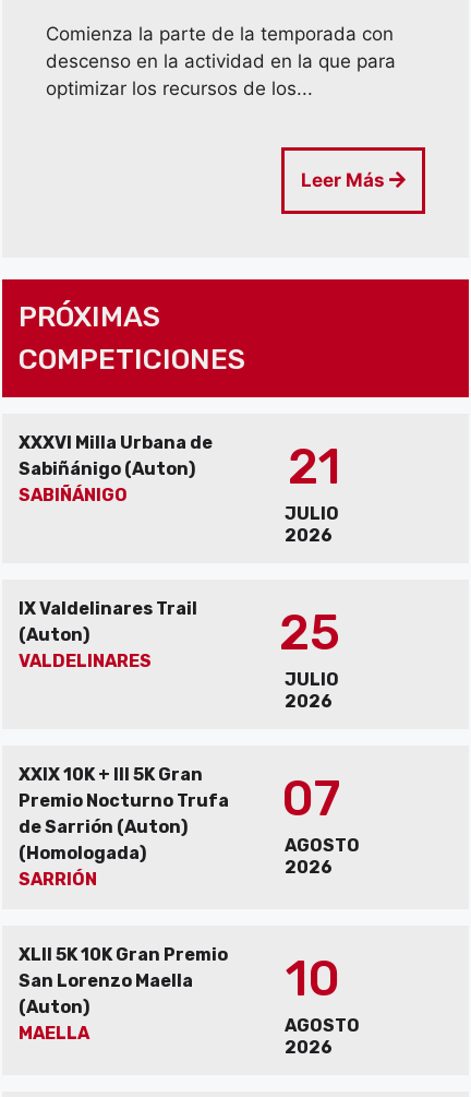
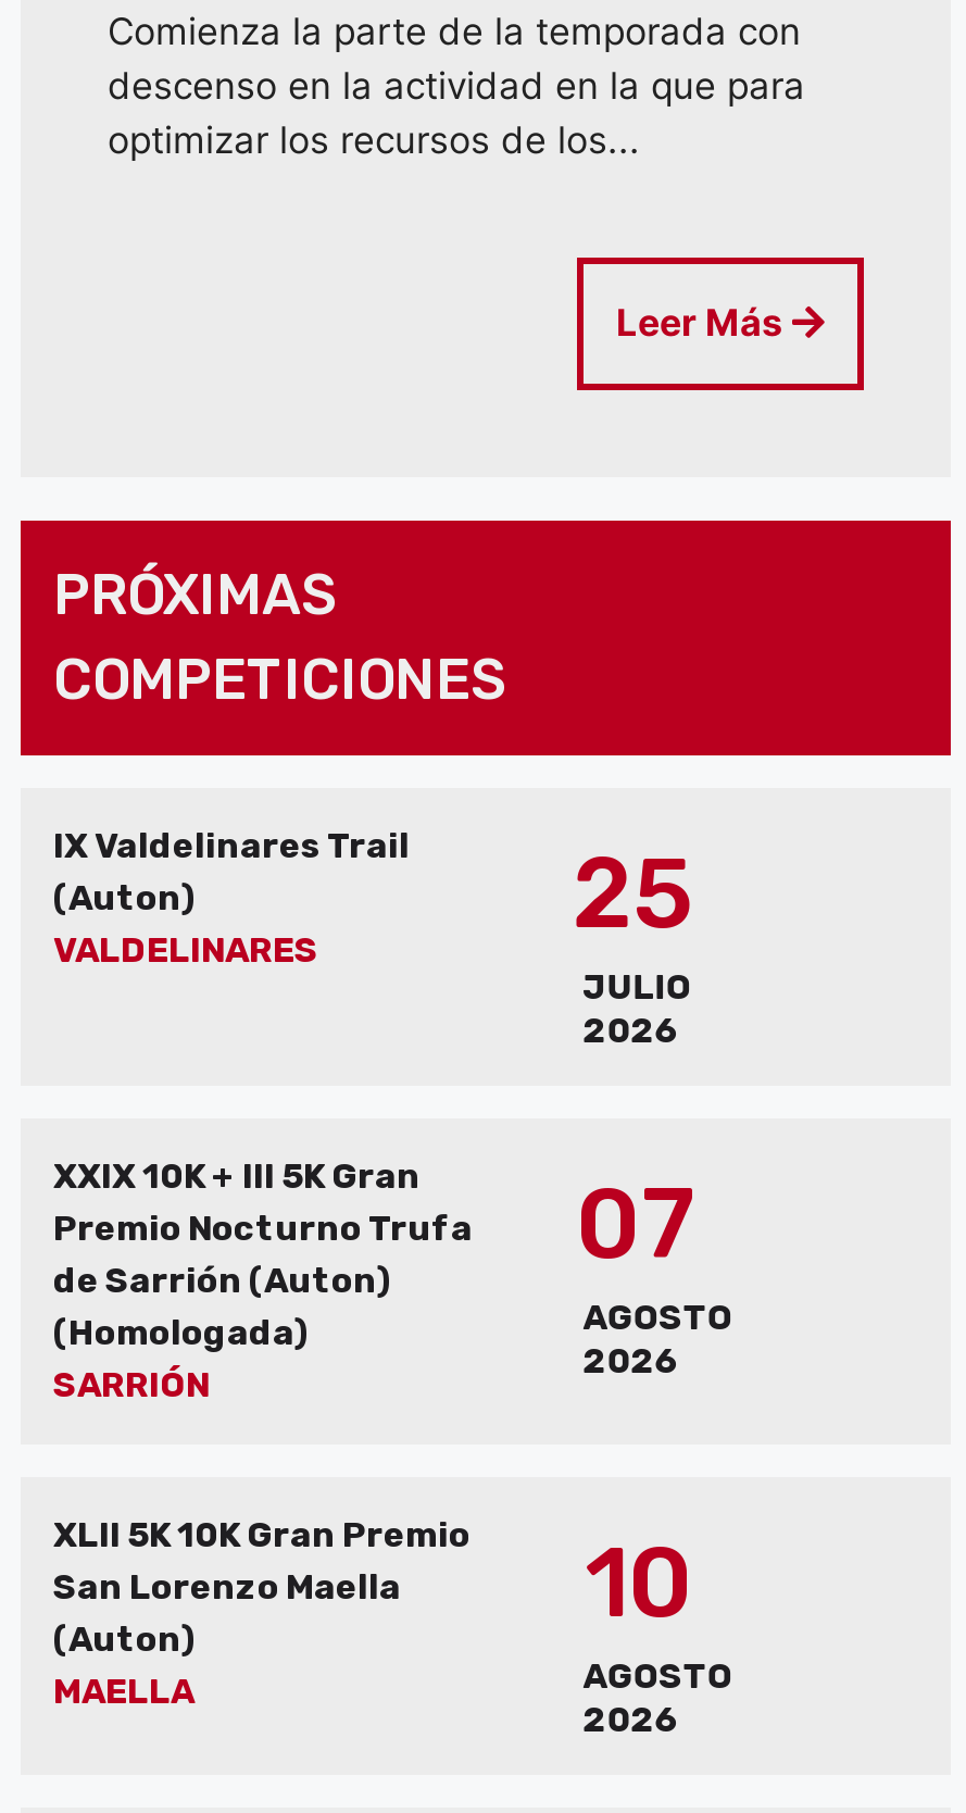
- XXXVI Milla Urbana de
- Sabiñánigo (Auton)
- SABIÑÁNIGO
- 21
- JULIO
- 2026
